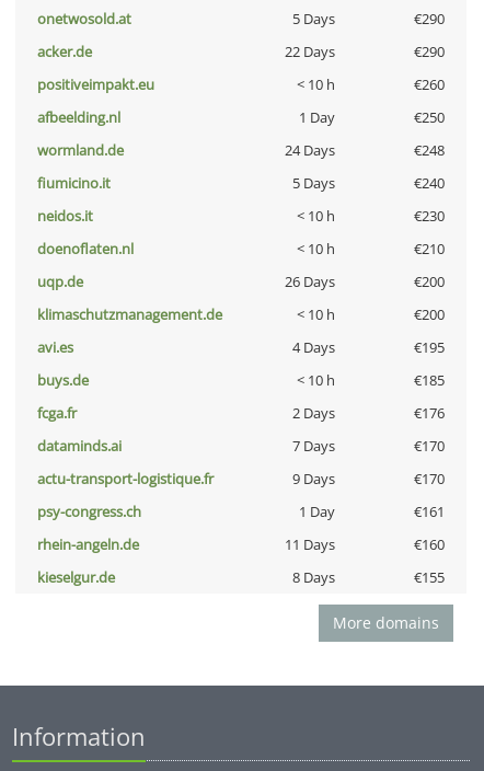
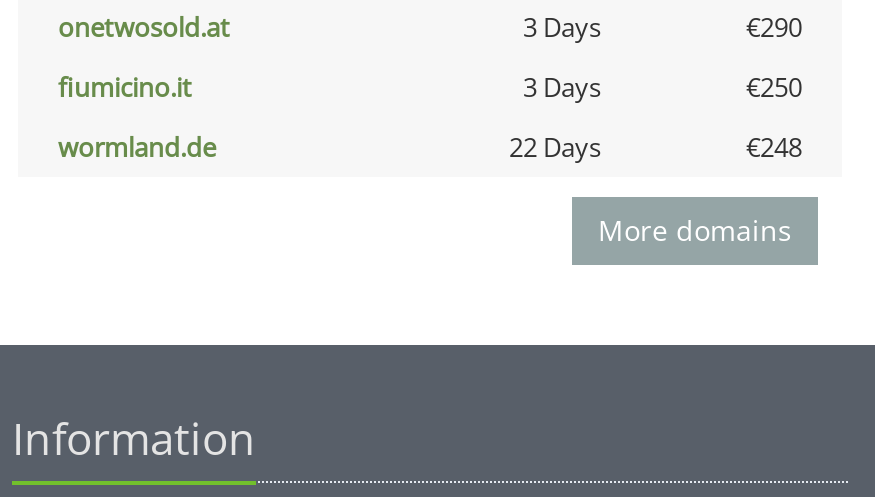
- 5 Days
+ 3 Days

- acker.de
- 22 Days
- €290
- positiveimpakt.eu
- < 10 h
- €260
- afbeelding.nl
- 1 Day
+ fiumicino.it
+ 3 Days

- 24 Days
+ 22 Days

- fiumicino.it
- 5 Days
- €240
- neidos.it
- < 10 h
- €230
- doenoflaten.nl
- < 10 h
- €210
- uqp.de
- 26 Days
- €200
- klimaschutzmanagement.de
- < 10 h
- €200
- avi.es
- 4 Days
- €195
- buys.de
- < 10 h
- €185
- fcga.fr
- 2 Days
- €176
- dataminds.ai
- 7 Days
- €170
- actu-transport-logistique.fr
- 9 Days
- €170
- psy-congress.ch
- 1 Day
- €161
- rhein-angeln.de
- 11 Days
- €160
- kieselgur.de
- 8 Days
- €155
